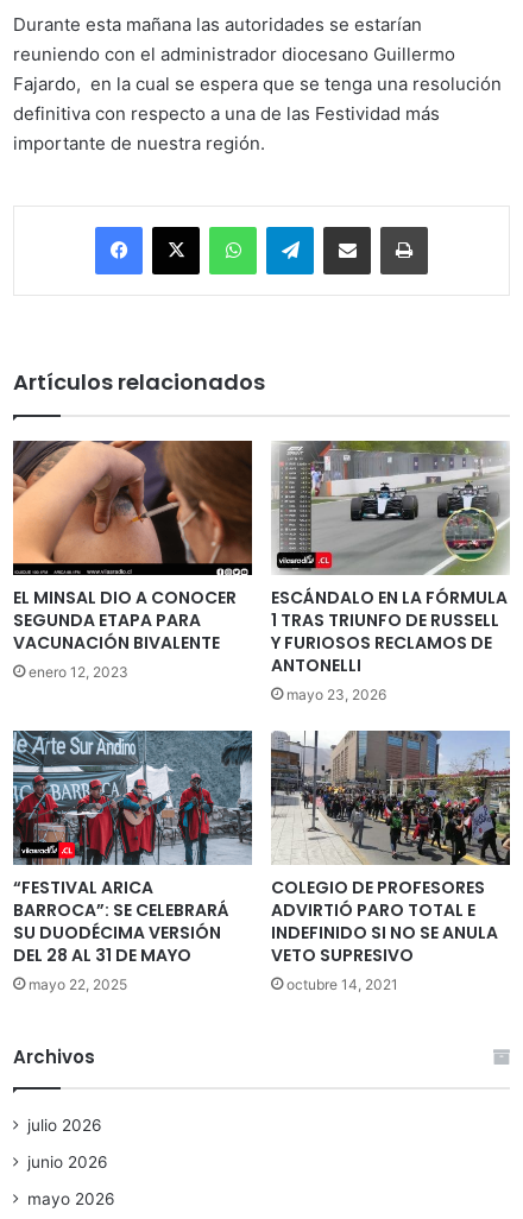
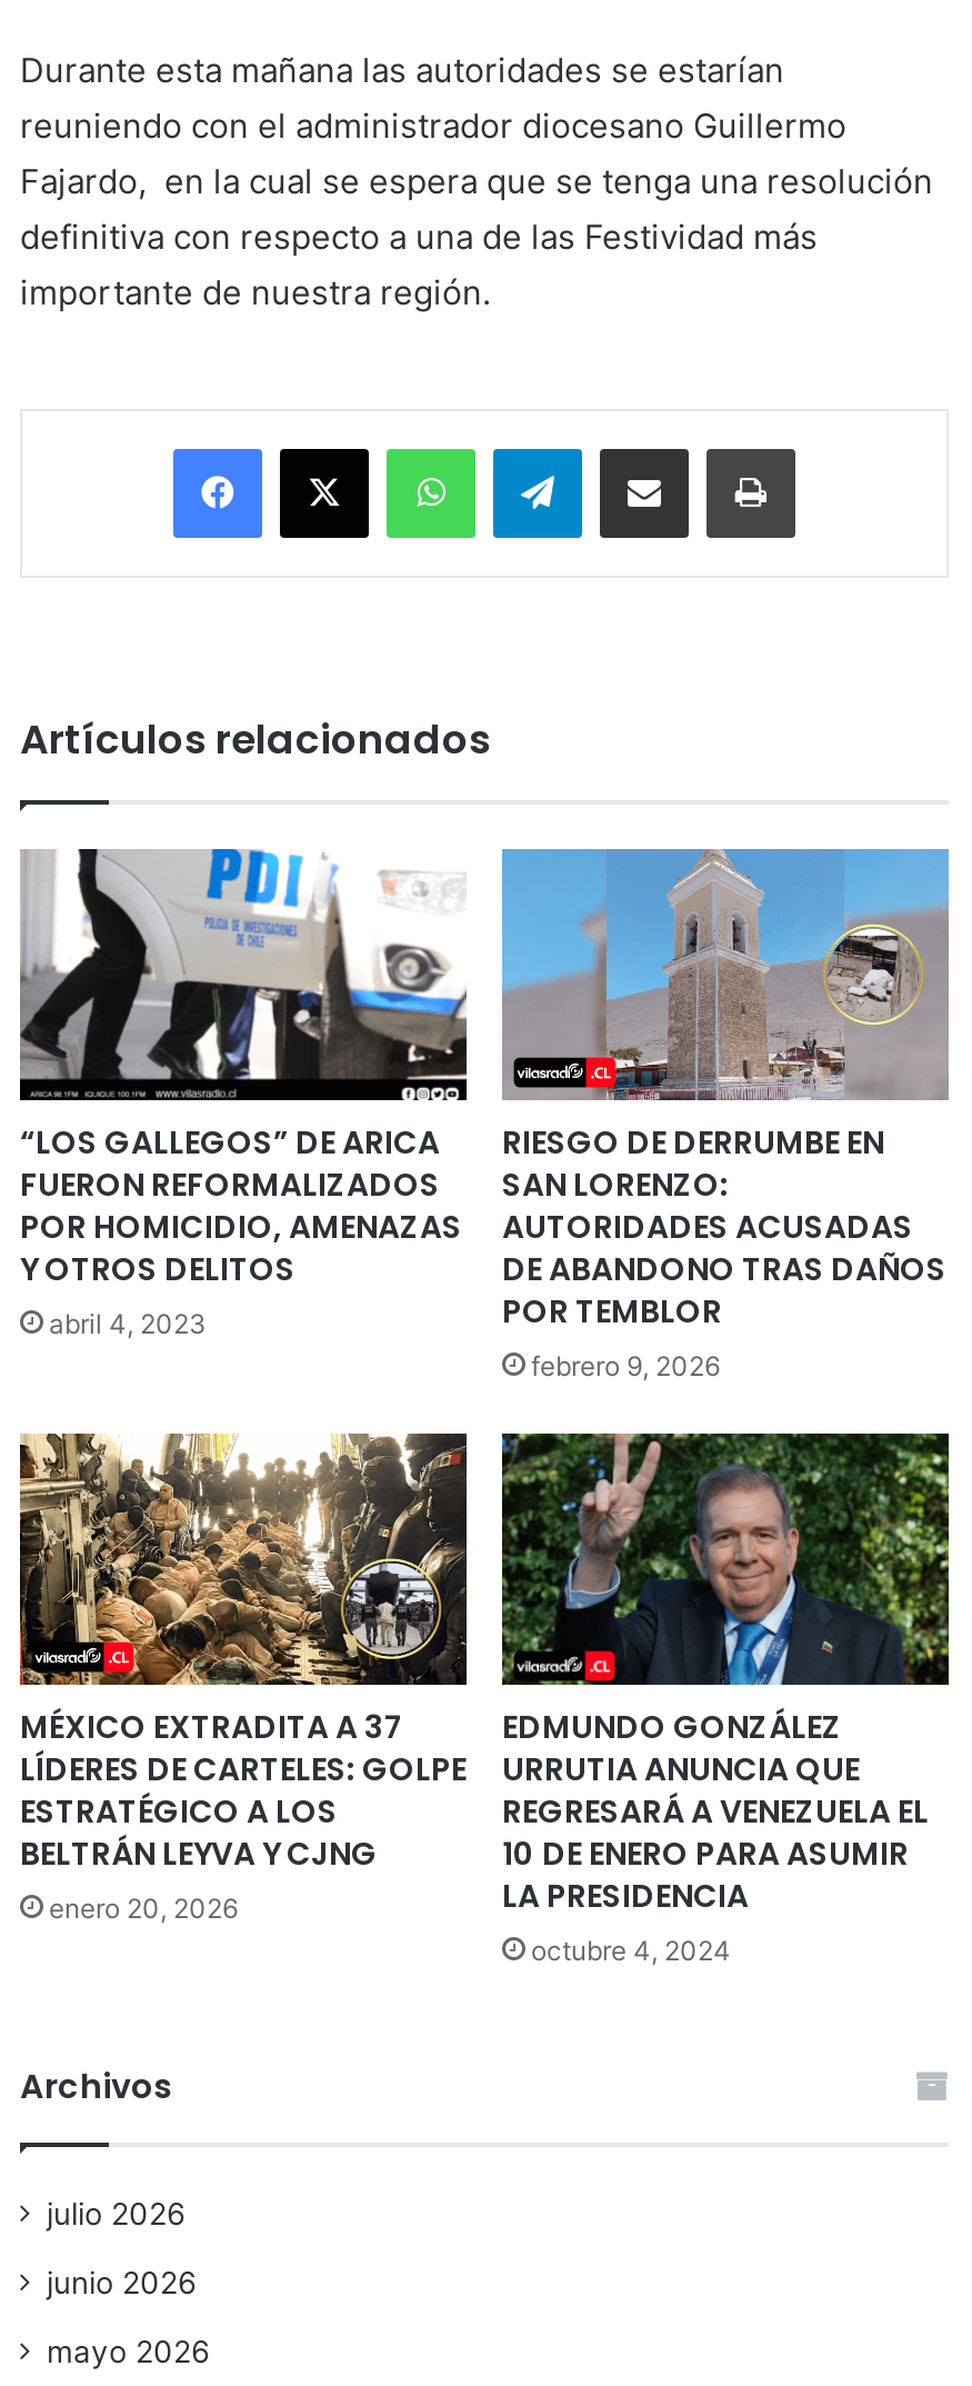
- [image]
+ [image]

- [image]
- ESCÁNDALO EN LA FÓRMULA
- 1 TRAS TRIUNFO DE RUSSELL
- Y FURIOSOS RECLAMOS DE
- ANTONELLI
- mayo 23, 2026
+ [image]
+ RIESGO DE DERRUMBE EN
+ SAN LORENZO:
+ AUTORIDADES ACUSADAS
+ DE ABANDONO TRAS DAÑOS
+ POR TEMBLOR
+ febrero 9, 2026

- EL MINSAL DIO A CONOCER
- SEGUNDA ETAPA PARA
- VACUNACIÓN BIVALENTE
- enero 12, 2023
+ “LOS GALLEGOS” DE ARICA
+ FUERON REFORMALIZADOS
+ POR HOMICIDIO, AMENAZAS
+ Y OTROS DELITOS
+ abril 4, 2023

- [image]
- “FESTIVAL ARICA
- BARROCA”: SE CELEBRARÁ
- SU DUODÉCIMA VERSIÓN
- DEL 28 AL 31 DE MAYO
- mayo 22, 2025
+ [image]
+ MÉXICO EXTRADITA A 37
+ LÍDERES DE CARTELES: GOLPE
+ ESTRATÉGICO A LOS
+ BELTRÁN LEYVA Y CJNG
+ enero 20, 2026

- [image]
- COLEGIO DE PROFESORES
- ADVIRTIÓ PARO TOTAL E
- INDEFINIDO SI NO SE ANULA
- VETO SUPRESIVO
- octubre 14, 2021
+ [image]
+ EDMUNDO GONZÁLEZ
+ URRUTIA ANUNCIA QUE
+ REGRESARÁ A VENEZUELA EL
+ 10 DE ENERO PARA ASUMIR
+ LA PRESIDENCIA
+ octubre 4, 2024
